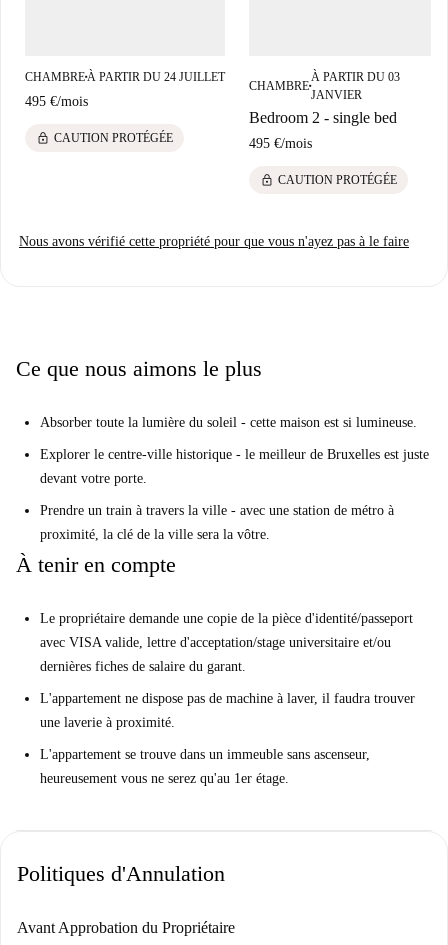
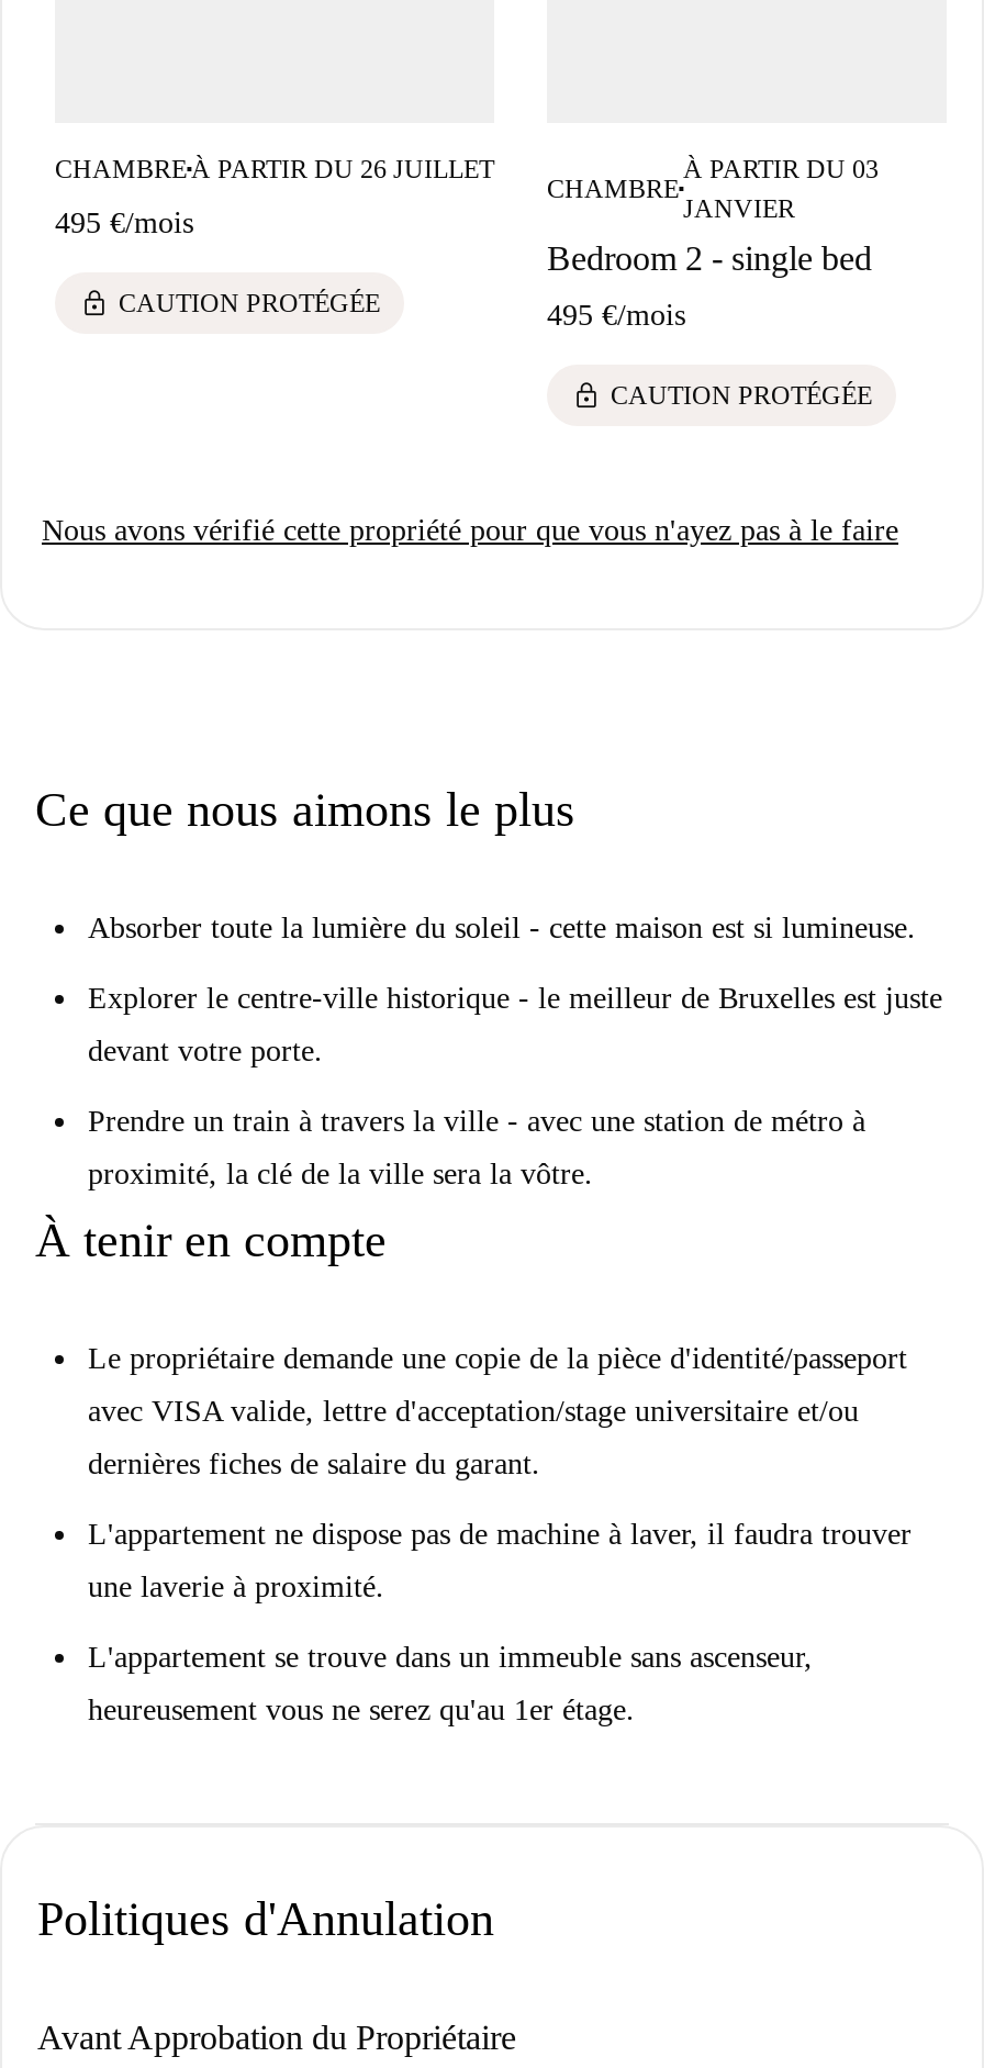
- CHAMBRE À PARTIR DU 24 JUILLET
+ CHAMBRE À PARTIR DU 26 JUILLET
